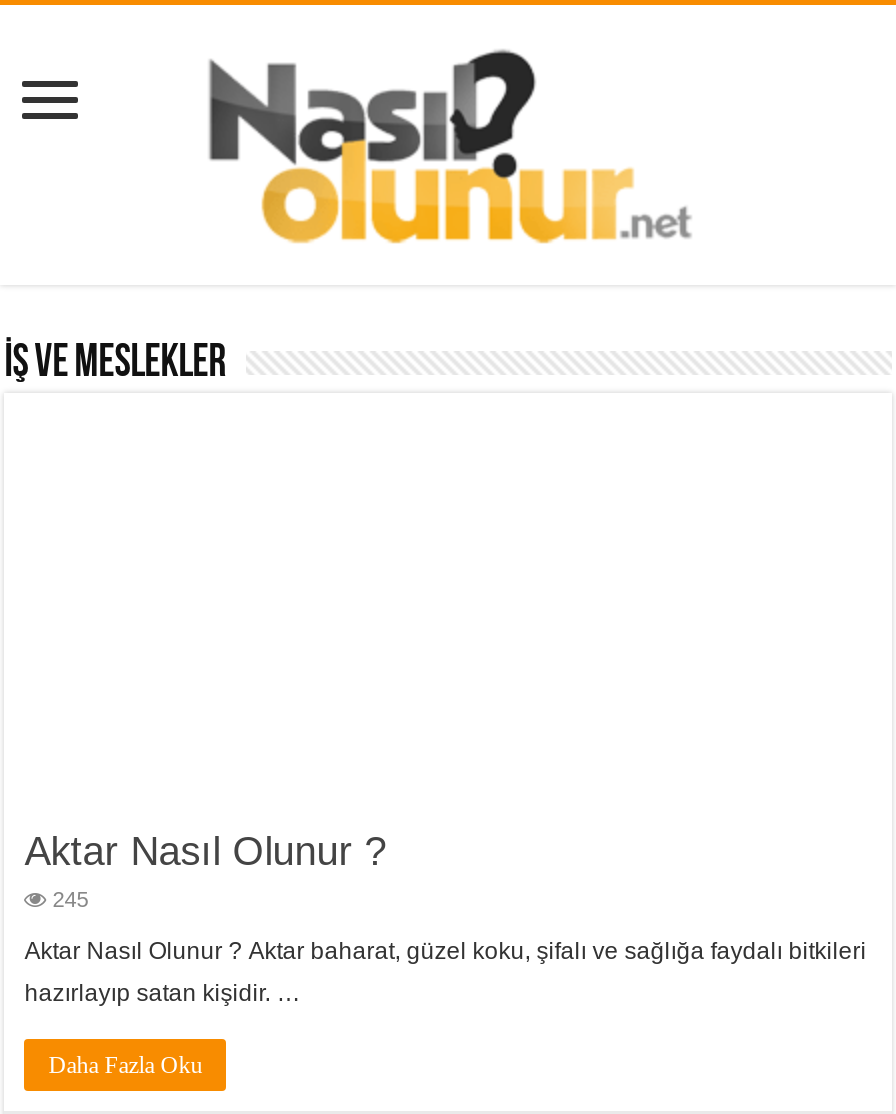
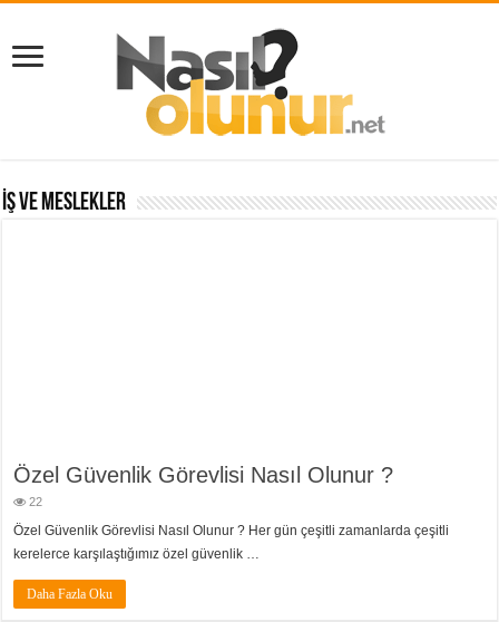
- Aktar Nasıl Olunur ?
- 245
+ Özel Güvenlik Görevlisi Nasıl Olunur ?
+ 22

- Aktar Nasıl Olunur ? Aktar baharat, güzel koku, şifalı ve sağlığa faydalı bitkileri
+ Özel Güvenlik Görevlisi Nasıl Olunur ? Her gün çeşitli zamanlarda çeşitli

- hazırlayıp satan kişidir. …
+ kerelerce karşılaştığımız özel güvenlik …
